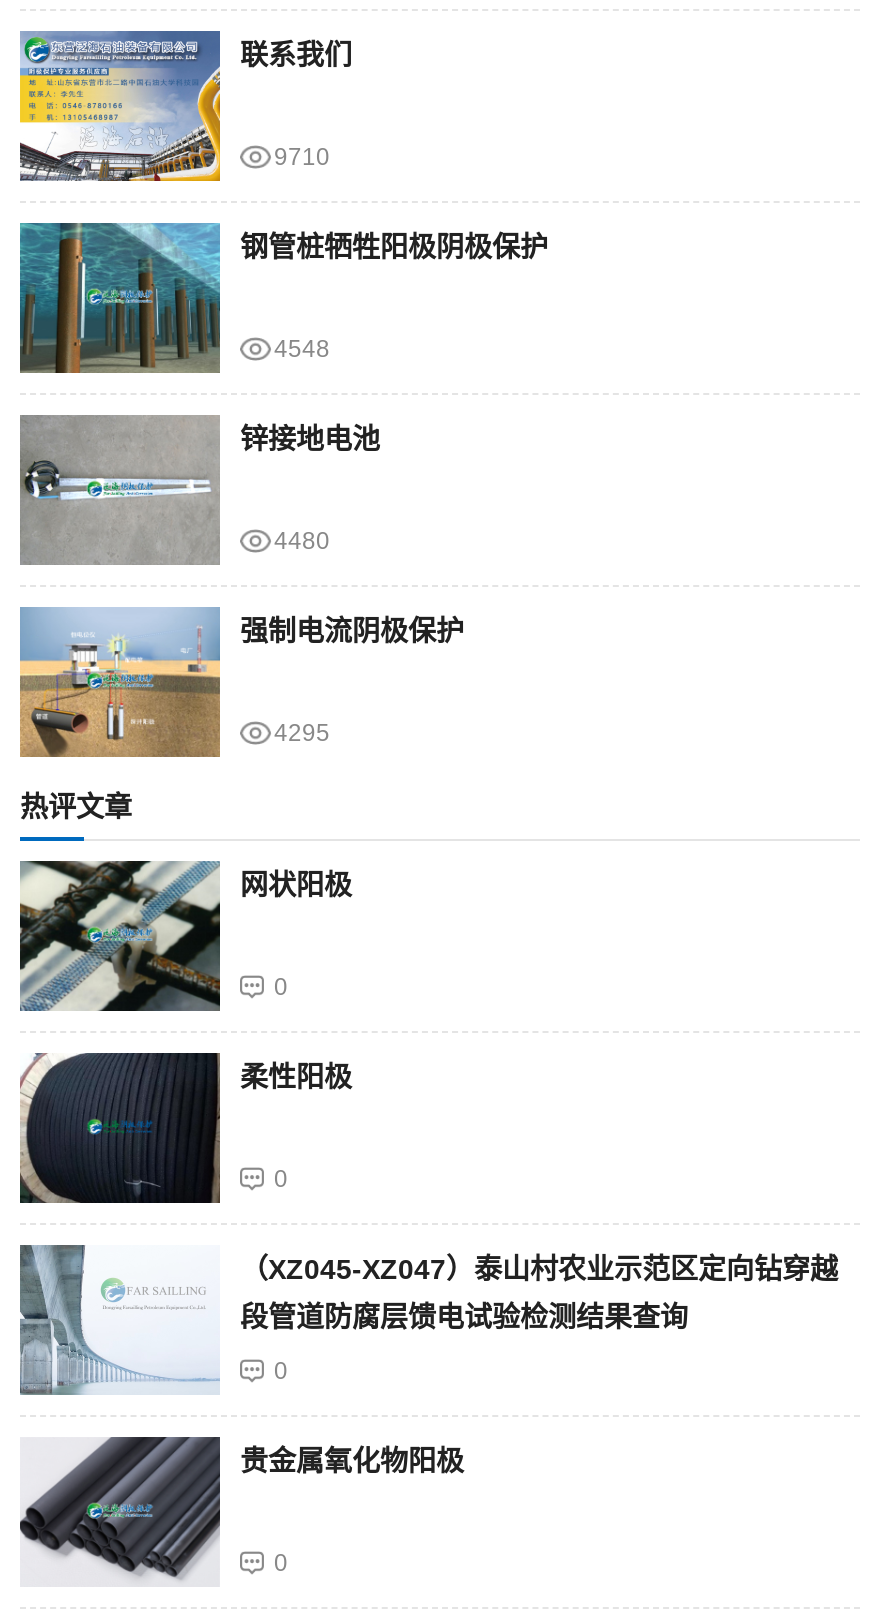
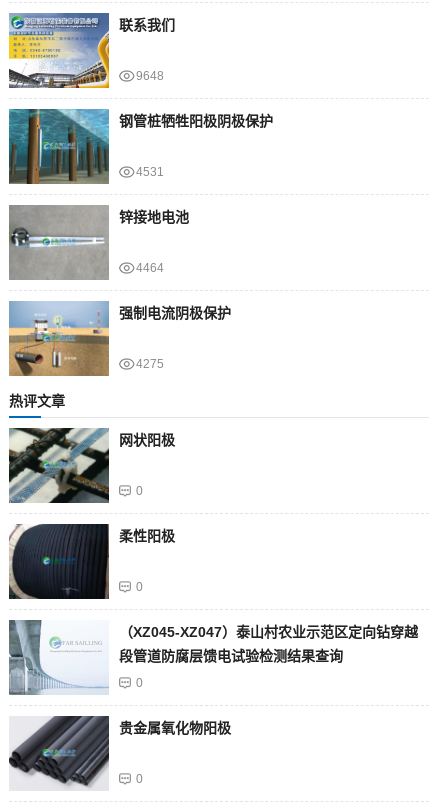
- 9710
+ 9648

- 4548
+ 4531

- 4480
+ 4464

- 4295
+ 4275
